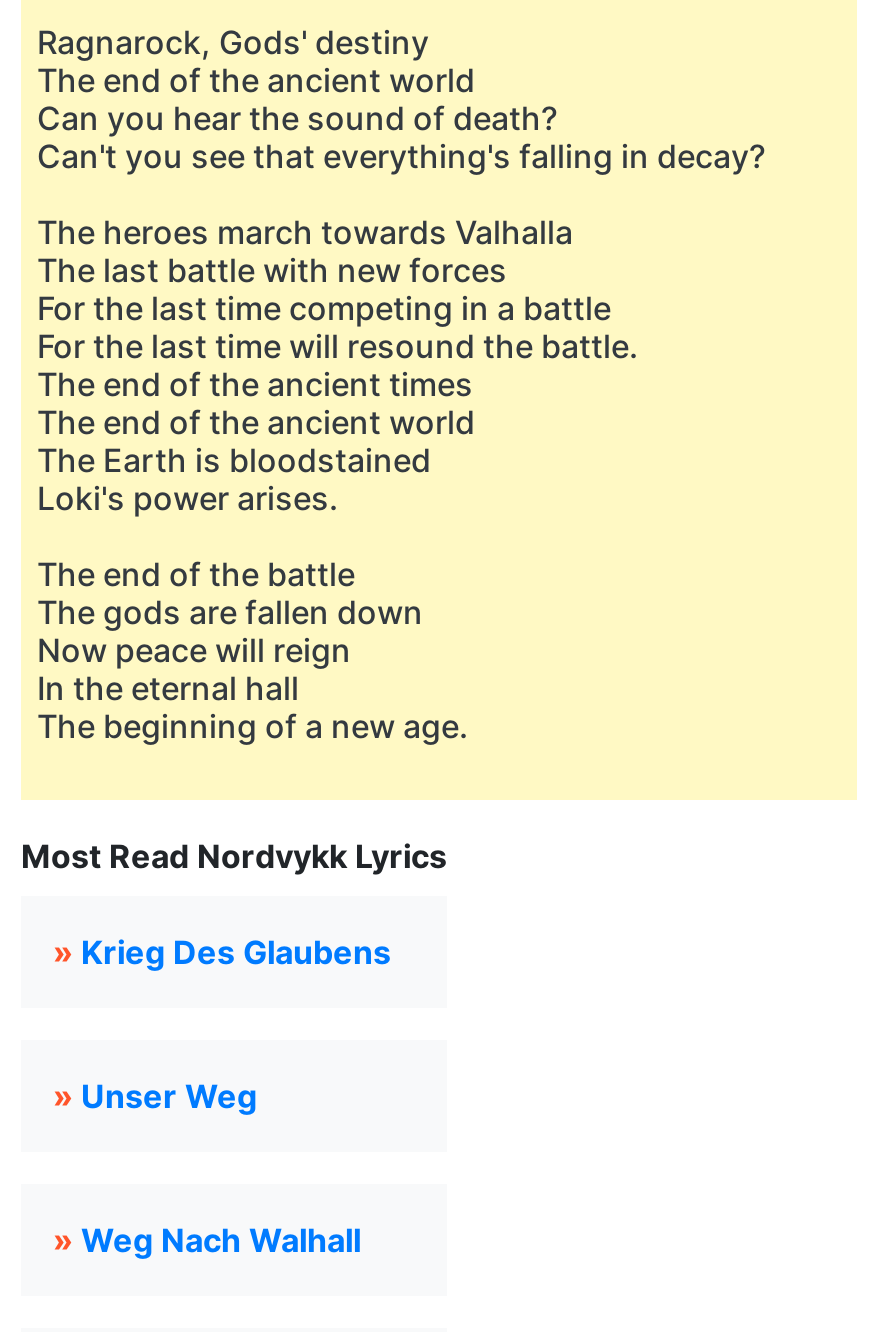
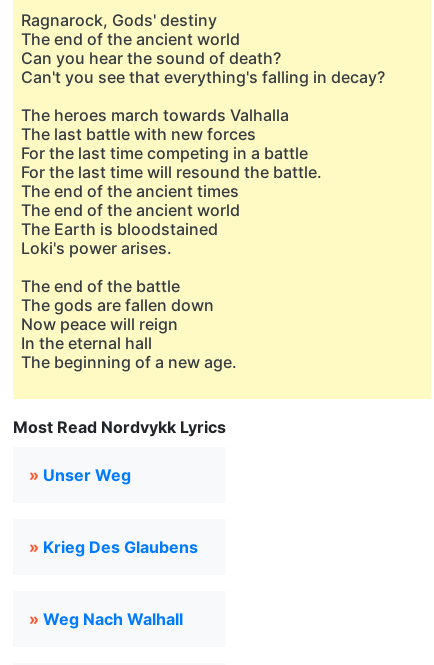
moved down: » Krieg Des Glaubens

moved up: » Unser Weg
